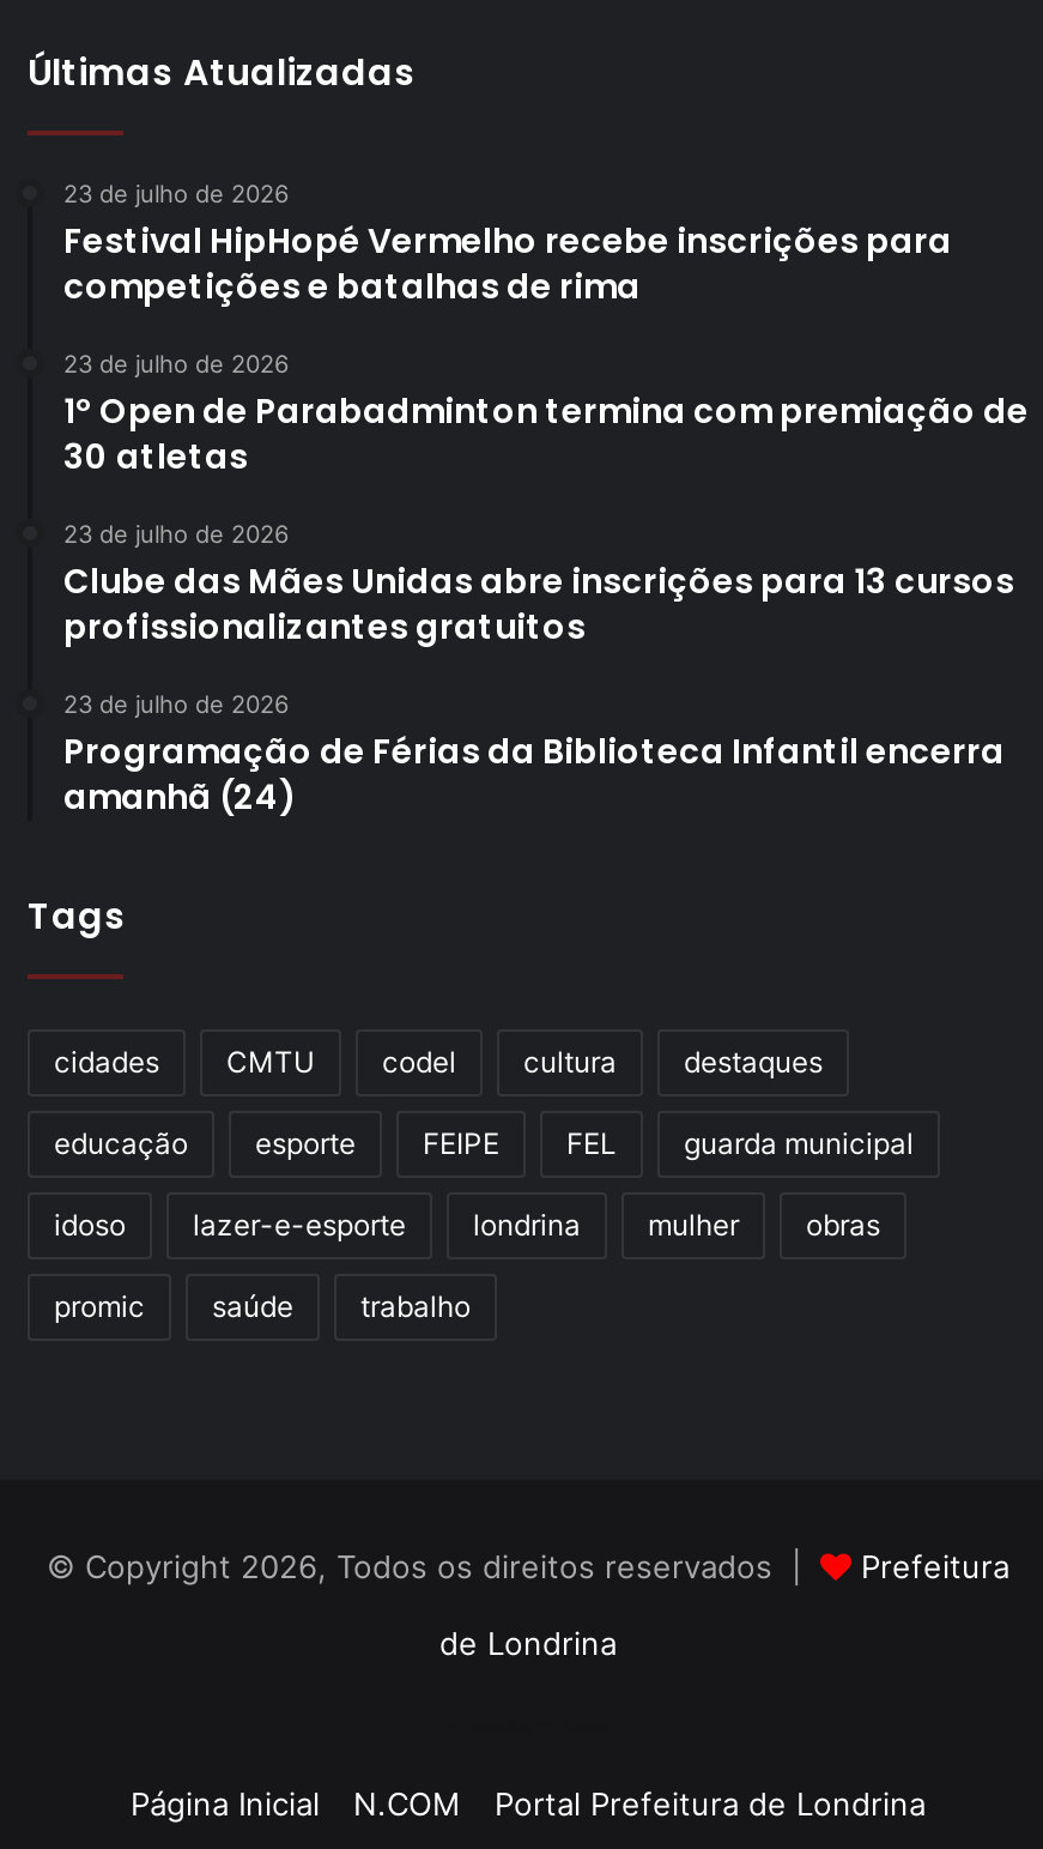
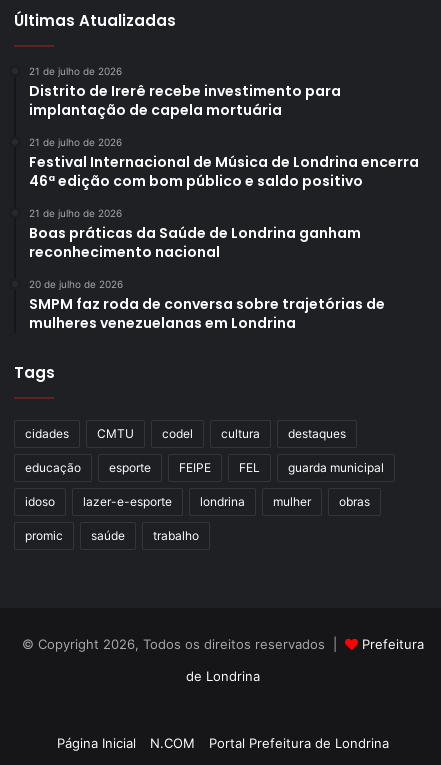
- 23 de julho de 2026
- Festival HipHopé Vermelho recebe inscrições para
- competições e batalhas de rima
+ 21 de julho de 2026
+ Distrito de Irerê recebe investimento para
+ implantação de capela mortuária

- 23 de julho de 2026
- 1º Open de Parabadminton termina com premiação de
- 30 atletas
+ 21 de julho de 2026
+ Festival Internacional de Música de Londrina encerra
+ 46ª edição com bom público e saldo positivo

- 23 de julho de 2026
- Clube das Mães Unidas abre inscrições para 13 cursos
- profissionalizantes gratuitos
+ 21 de julho de 2026
+ Boas práticas da Saúde de Londrina ganham
+ reconhecimento nacional

- 23 de julho de 2026
- Programação de Férias da Biblioteca Infantil encerra
- amanhã (24)
+ 20 de julho de 2026
+ SMPM faz roda de conversa sobre trajetórias de
+ mulheres venezuelanas em Londrina
